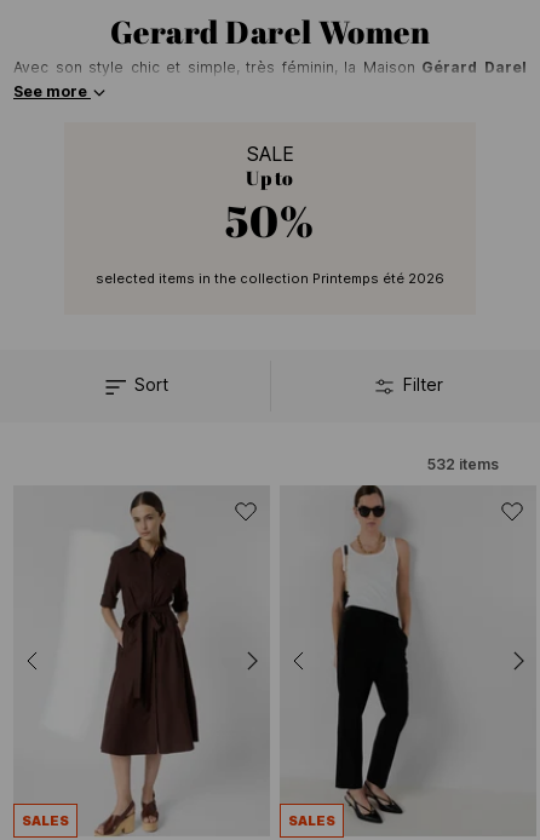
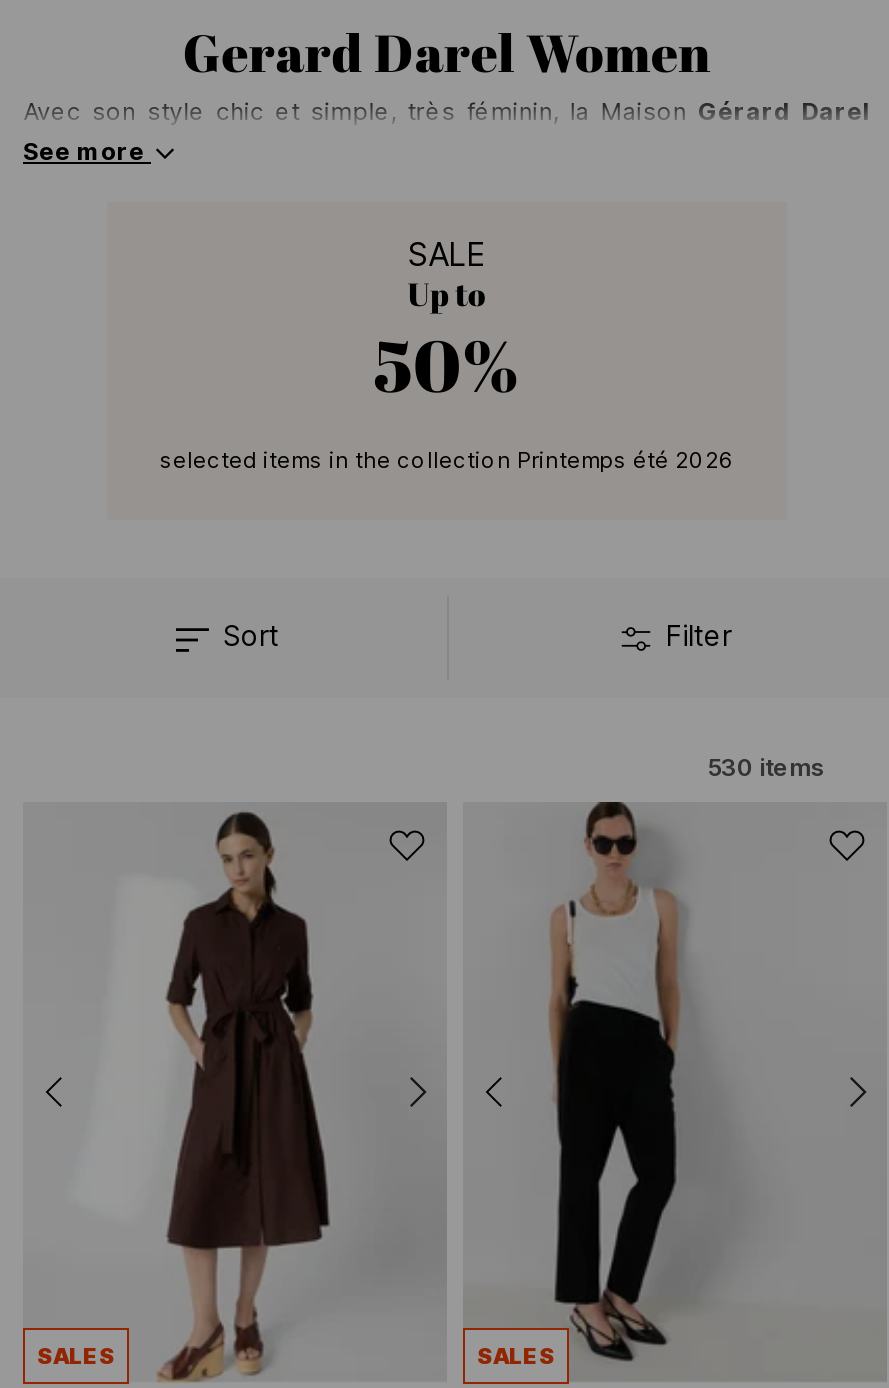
- 532 items
+ 530 items
